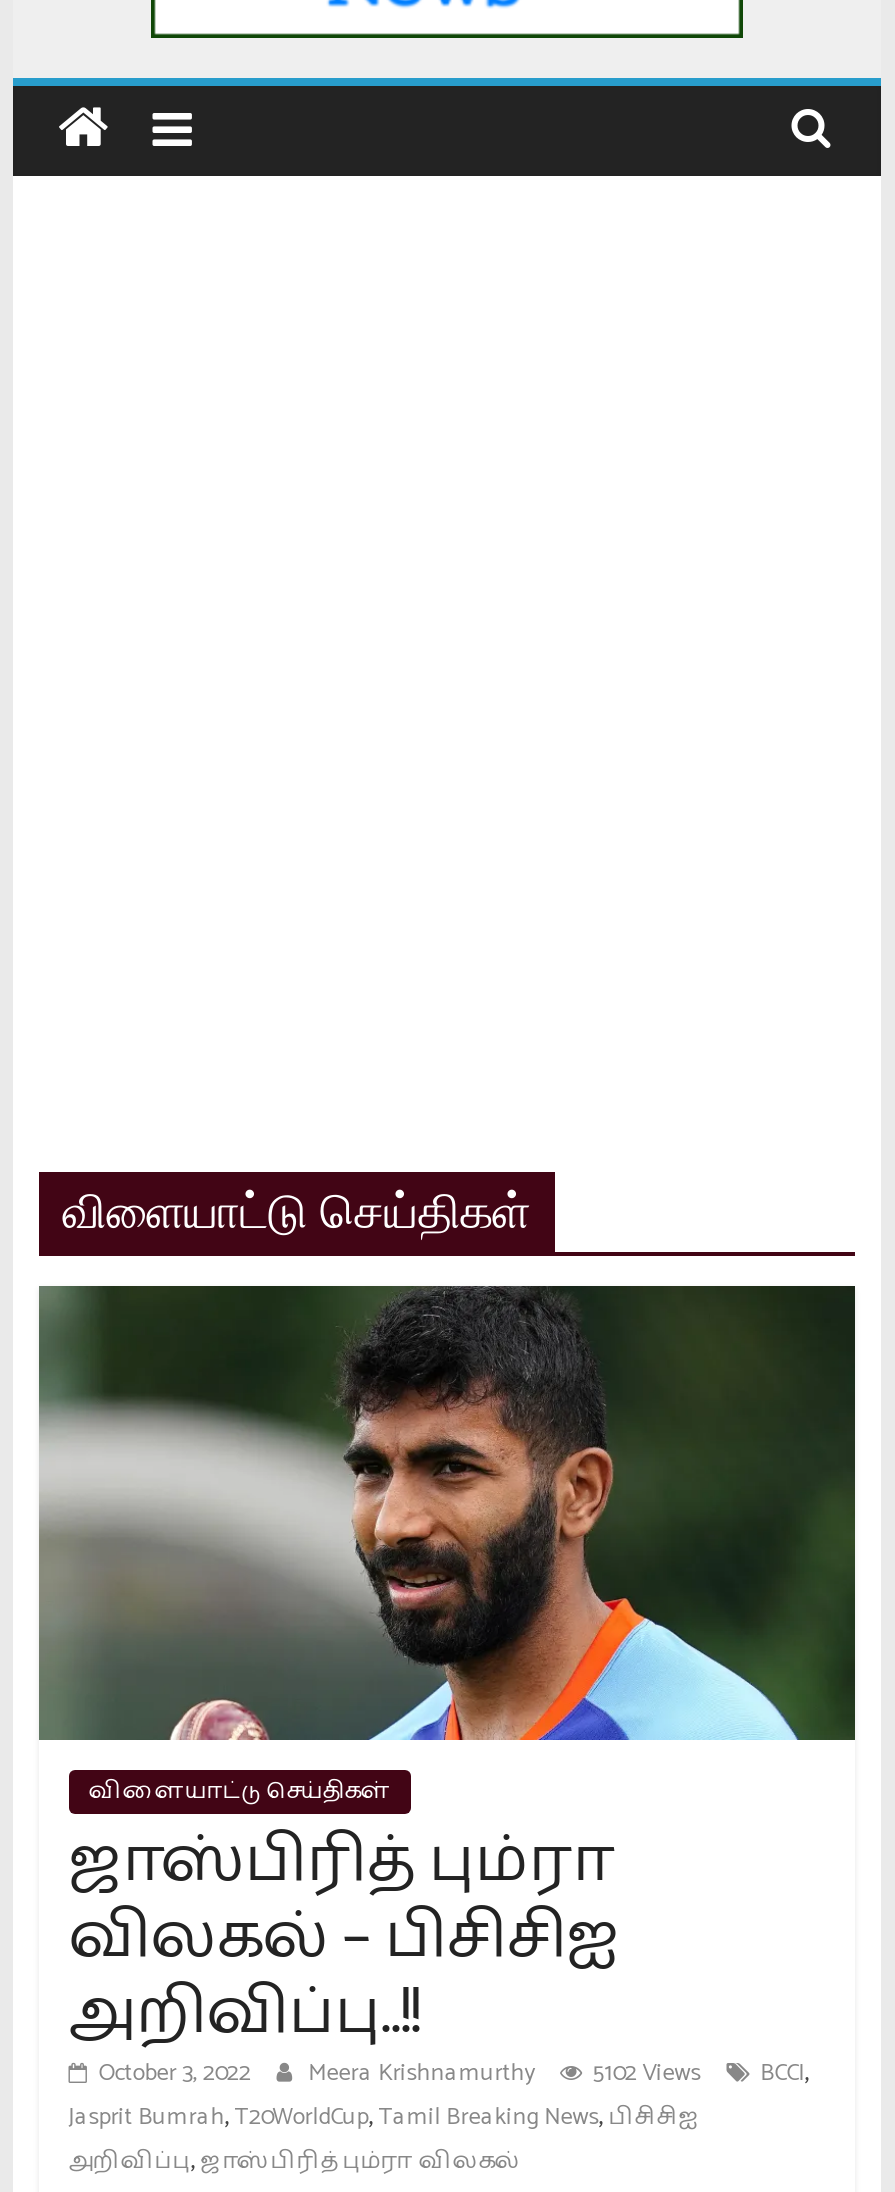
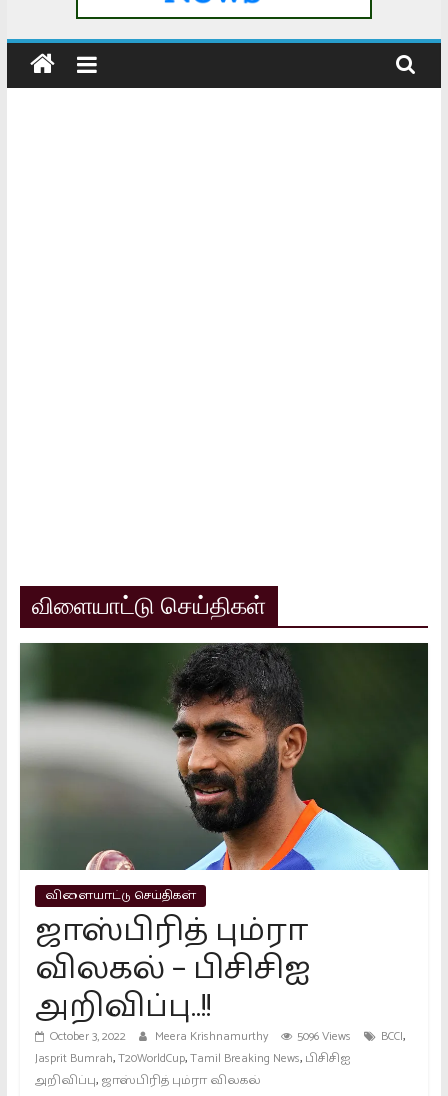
- October 3, 2022 Meera Krishnamurthy 5102 Views BCCI
+ October 3, 2022 Meera Krishnamurthy 5096 Views BCCI
